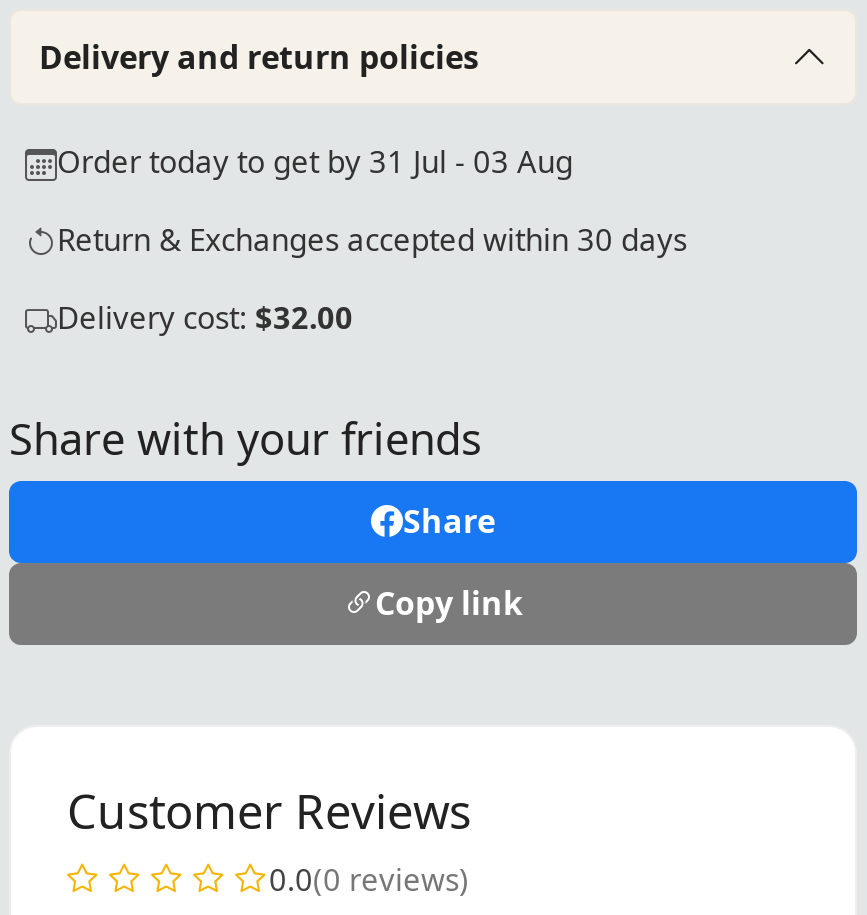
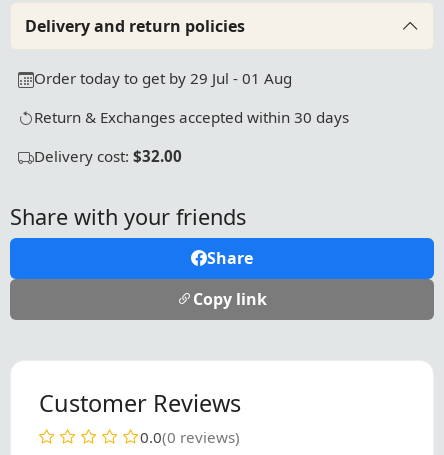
- Order today to get by 31 Jul - 03 Aug
+ Order today to get by 29 Jul - 01 Aug
